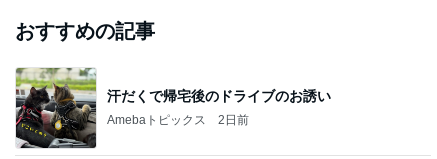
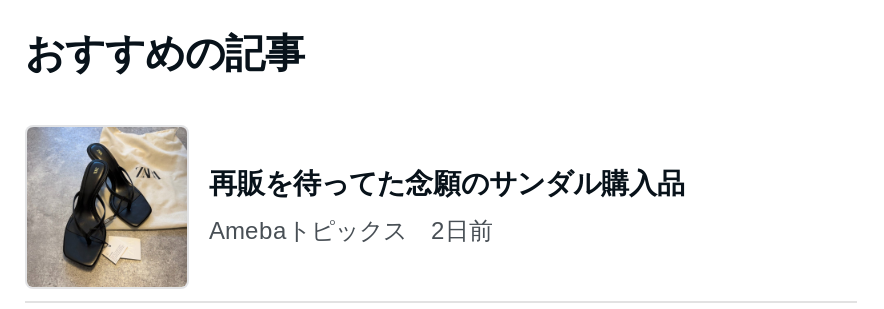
- [image]
- 汗だくで帰宅後のドライブのお誘い
+ [image]
+ 再販を待ってた念願のサンダル購入品
